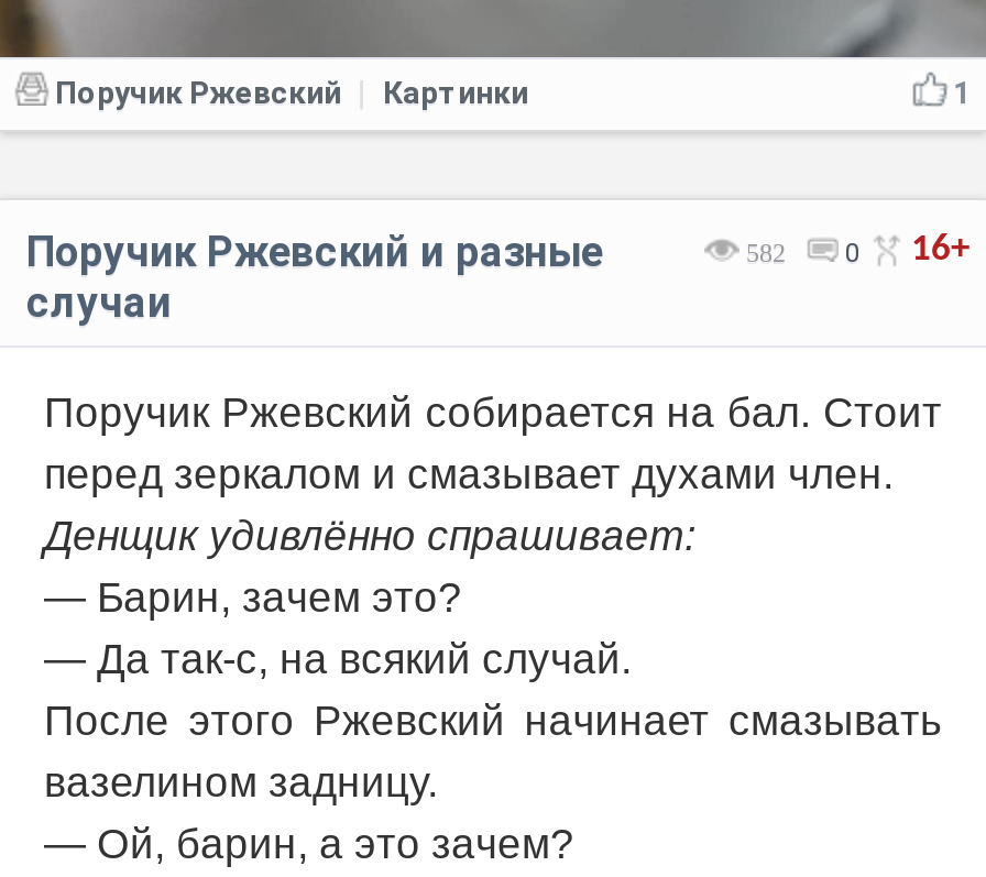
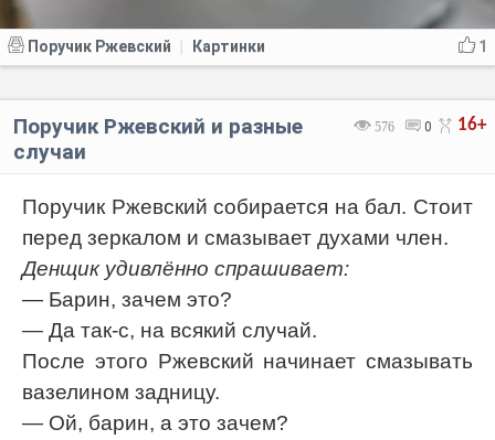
- 582 0 16+
+ 576 0 16+
